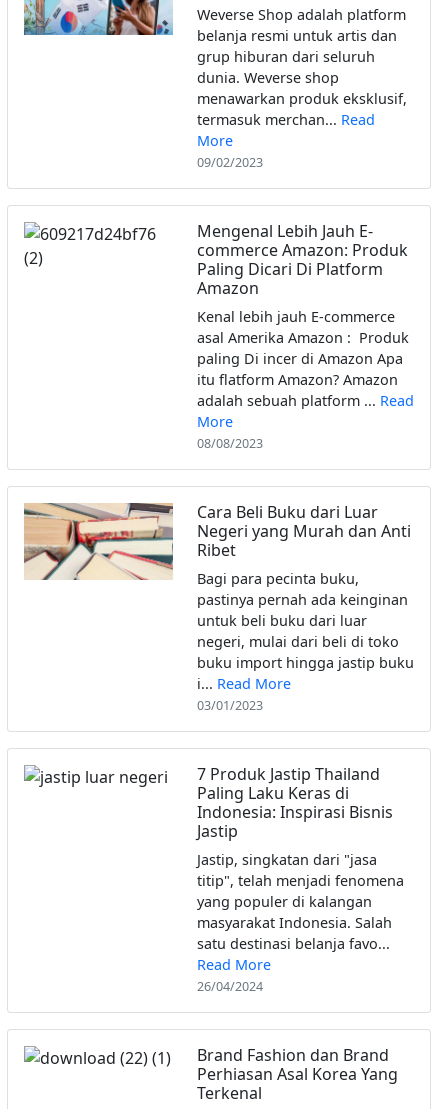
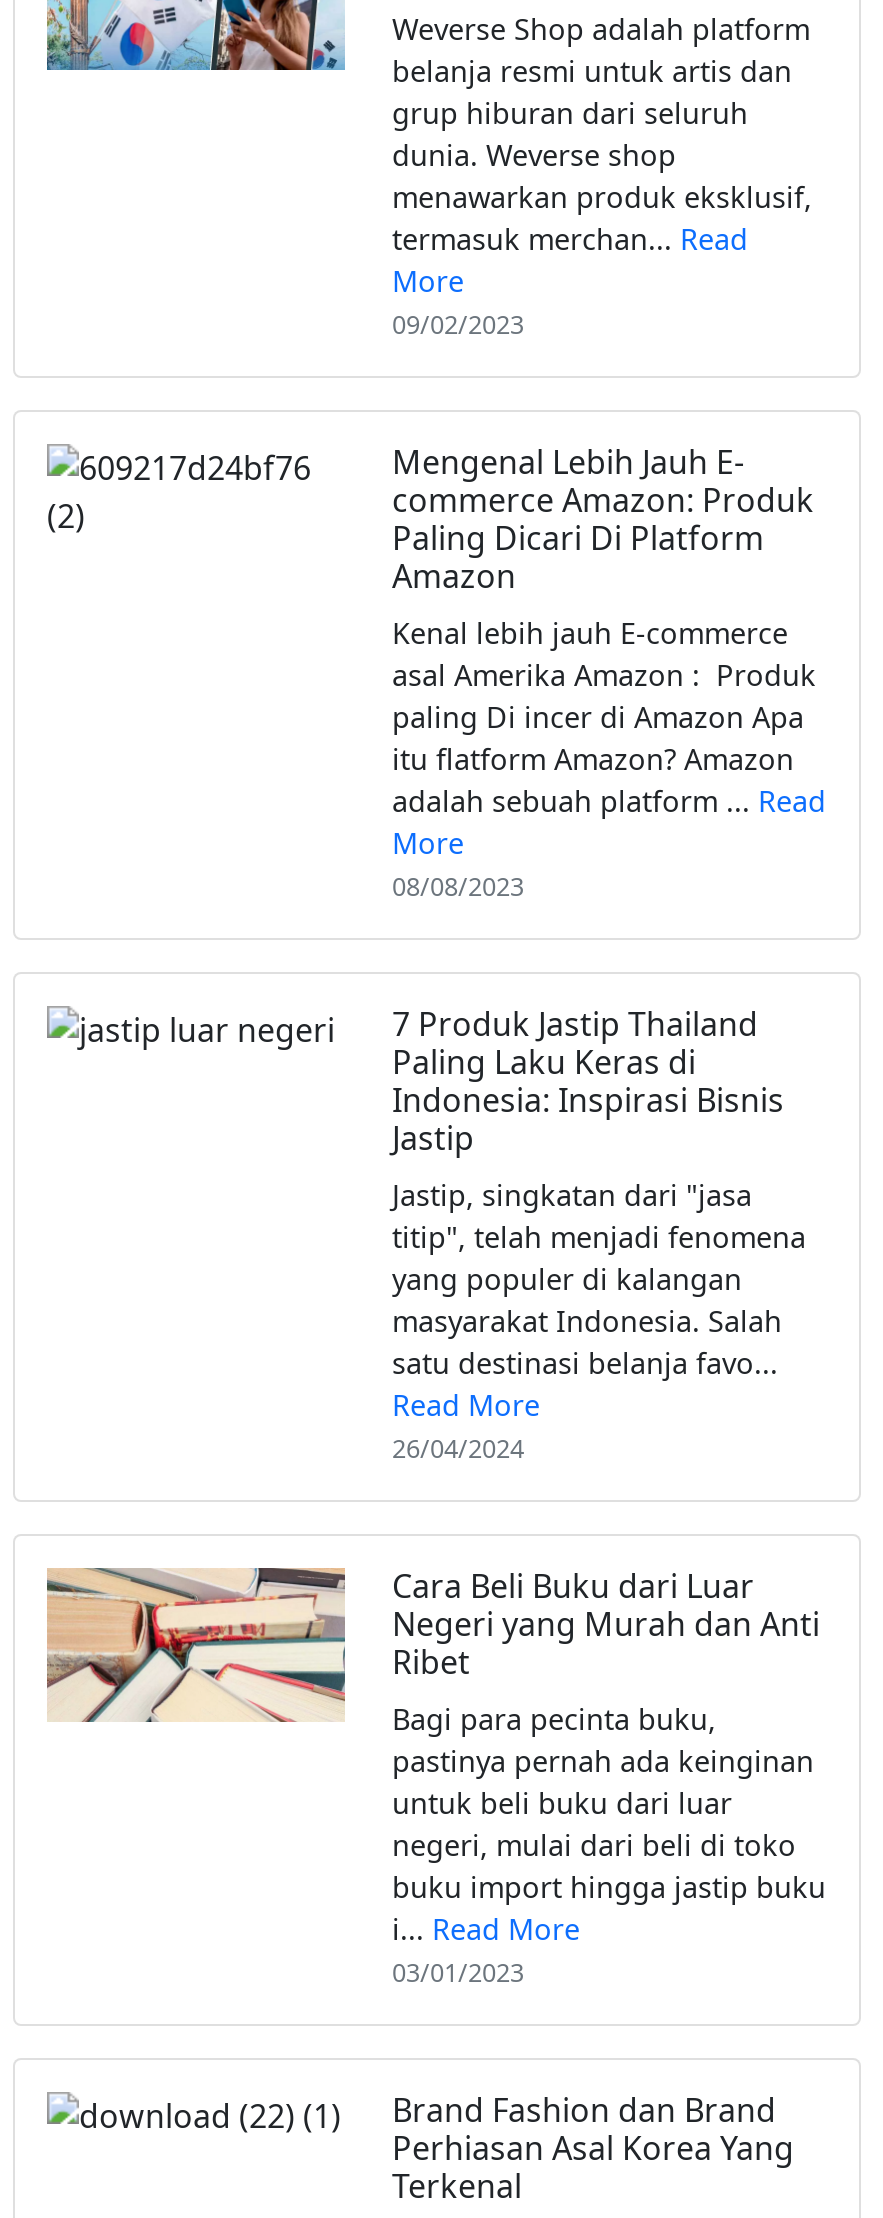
moved down: [image] | Cara Beli Buku dari Luar | Negeri yang Murah dan Anti | ... | i... Read More | 03/01/2023

moved up: 7 Produk Jastip Thailand | Paling Laku Keras di | Indonesia: Inspirasi Bisnis | ... | Read More | 26/04/2024
